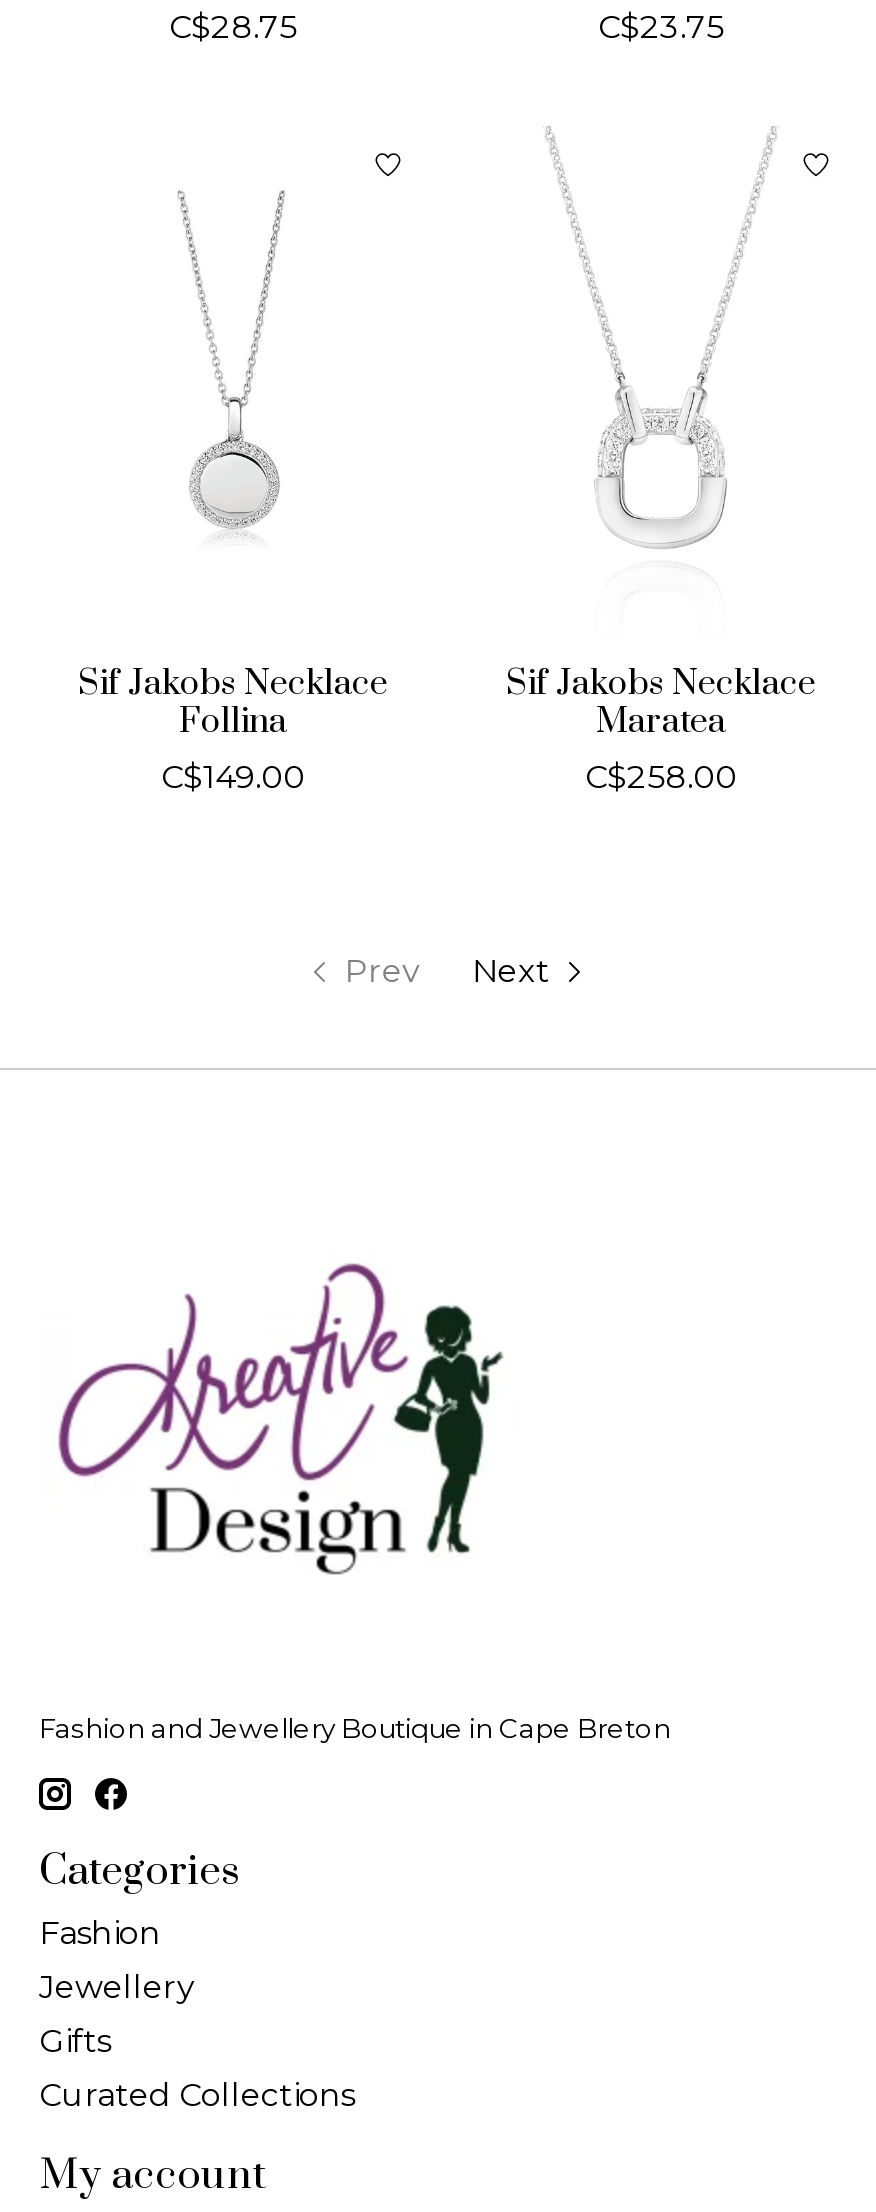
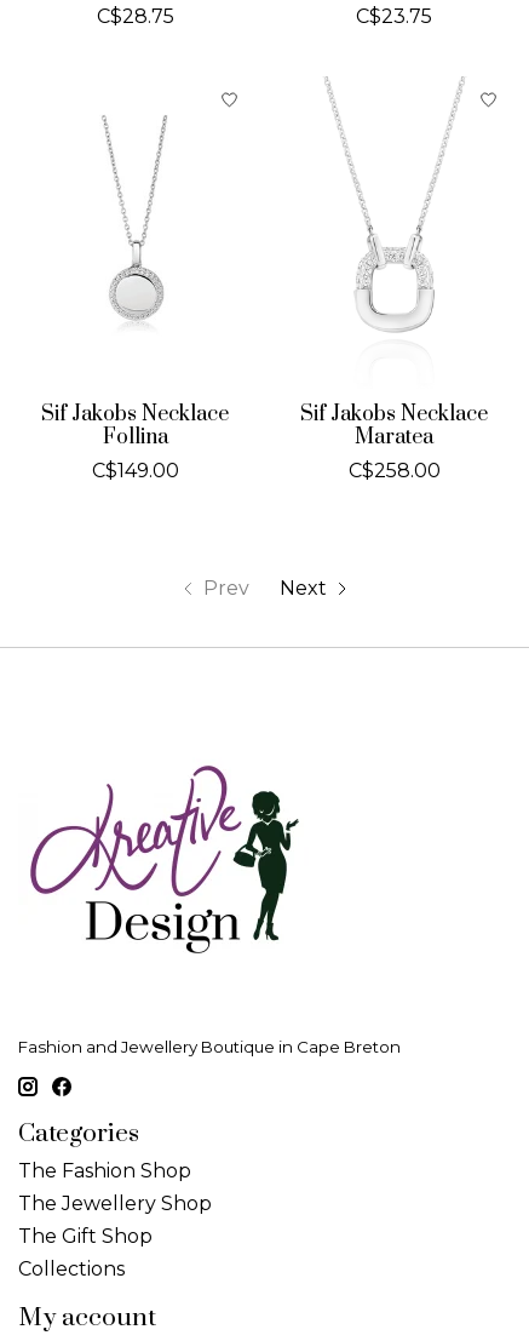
- Fashion
- Jewellery
- Gifts
- Curated Collections
+ The Fashion Shop
+ The Jewellery Shop
+ The Gift Shop
+ Collections
